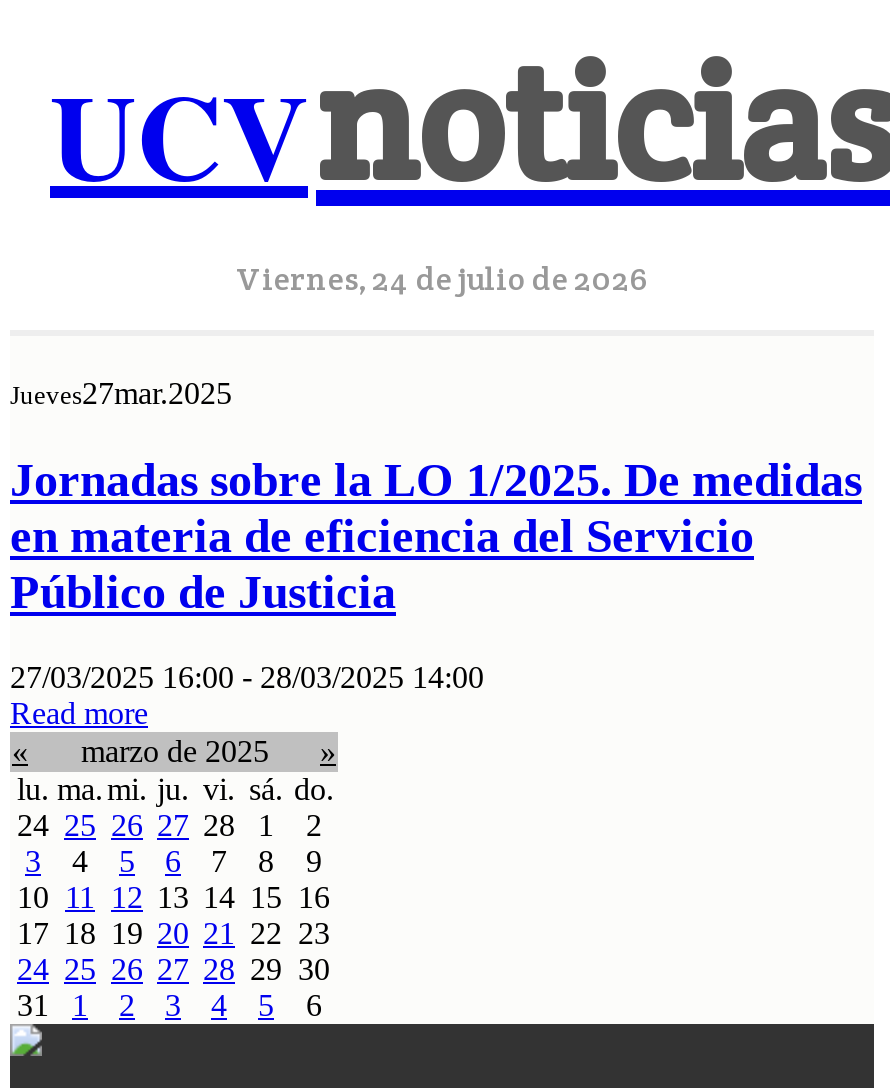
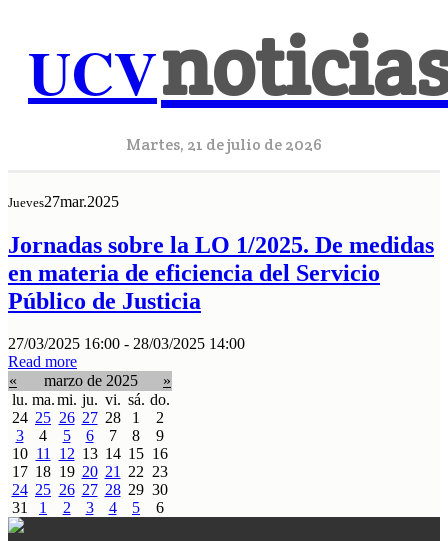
- Viernes, 24 de julio de 2026
+ Martes, 21 de julio de 2026
